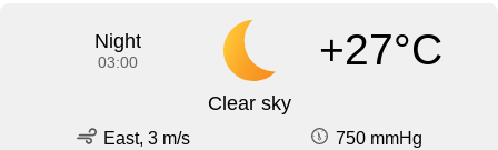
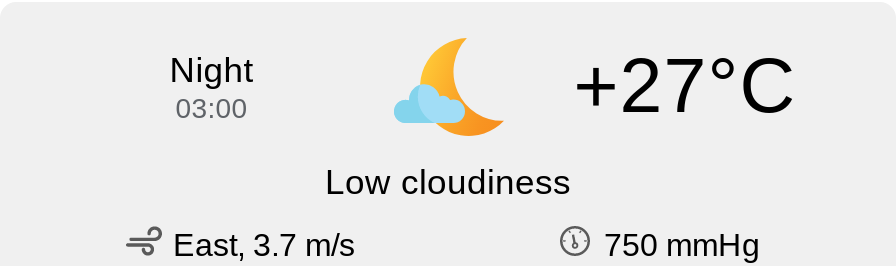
- [image]
- Clear sky
+ [image]
+ Low cloudiness

- East, 3 m/s
+ East, 3.7 m/s
